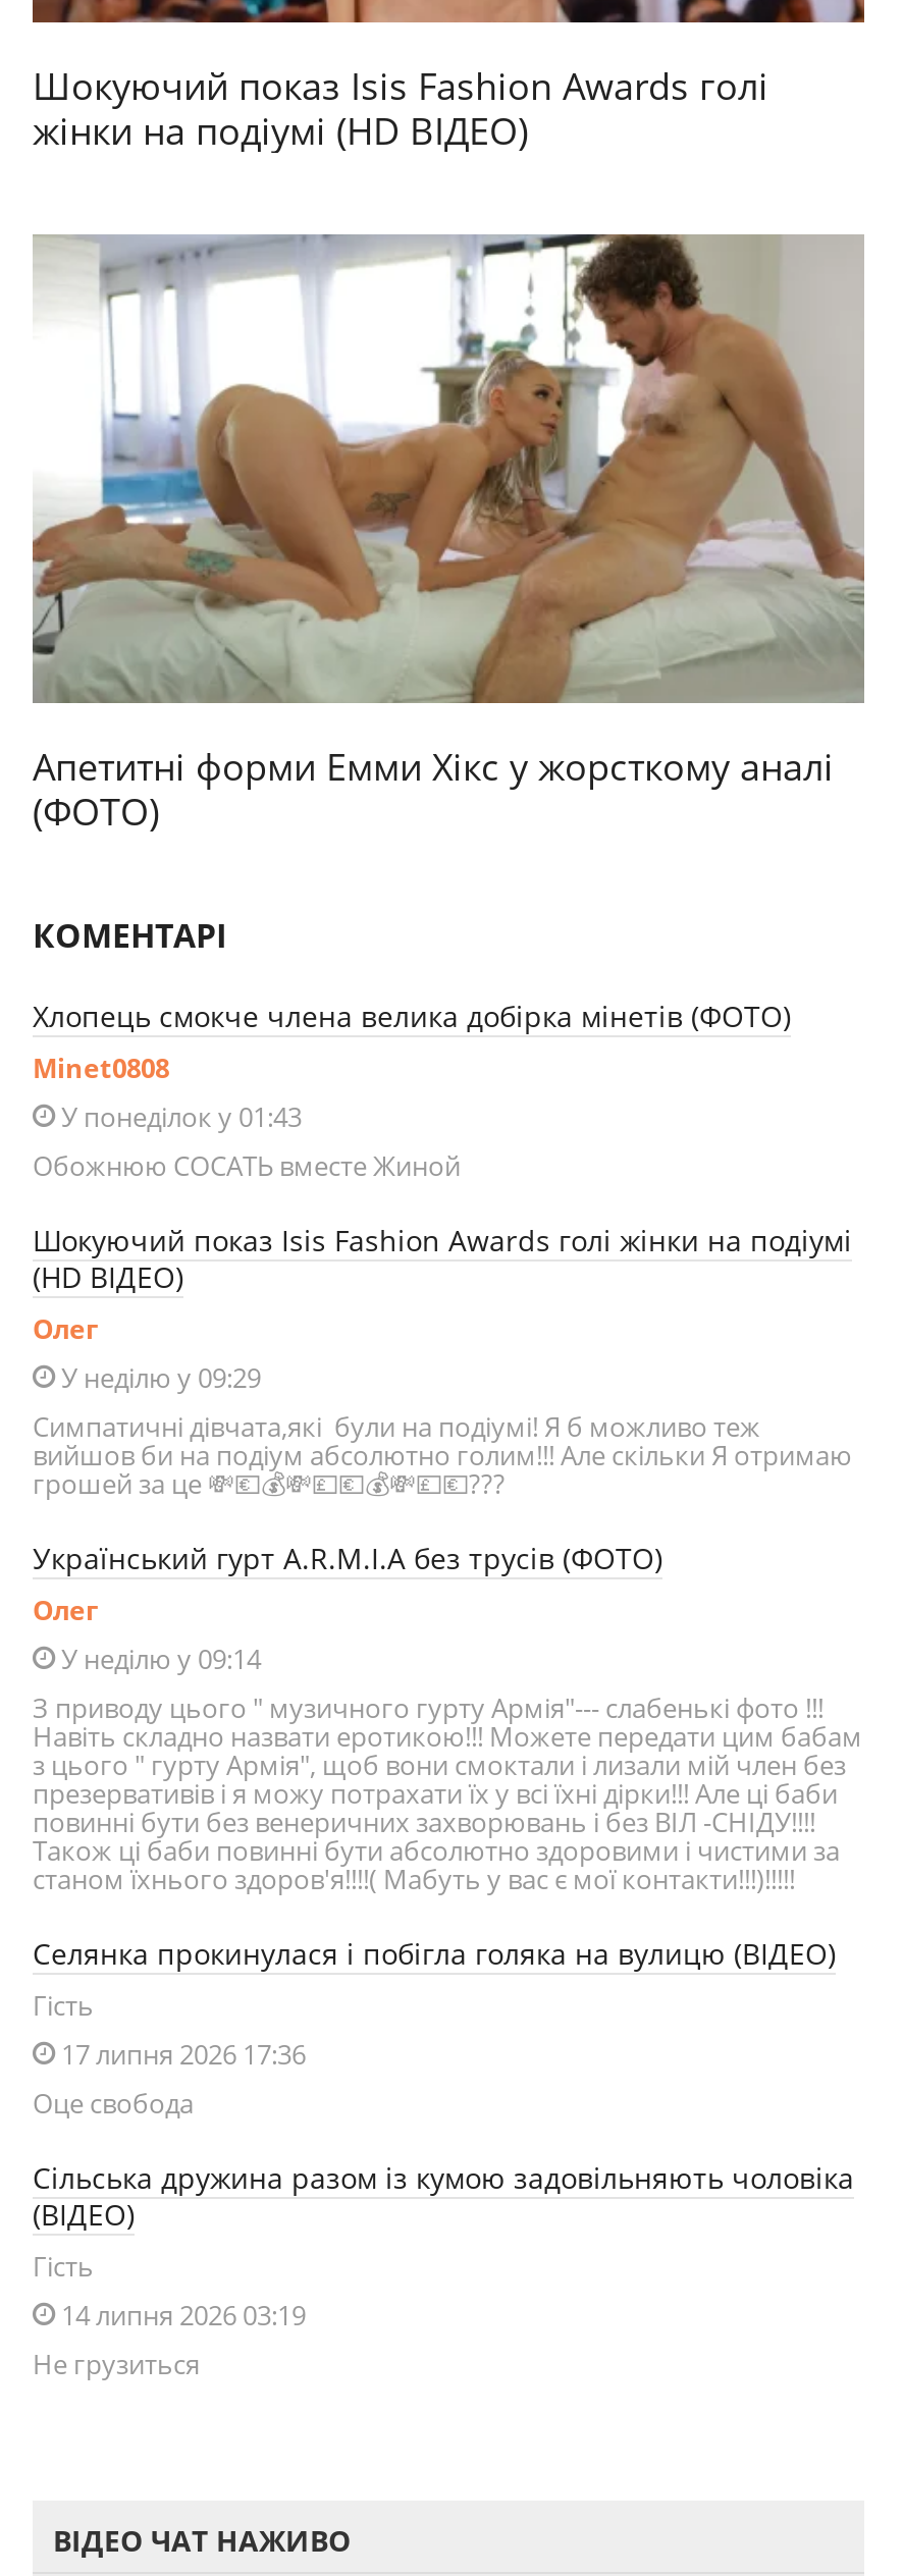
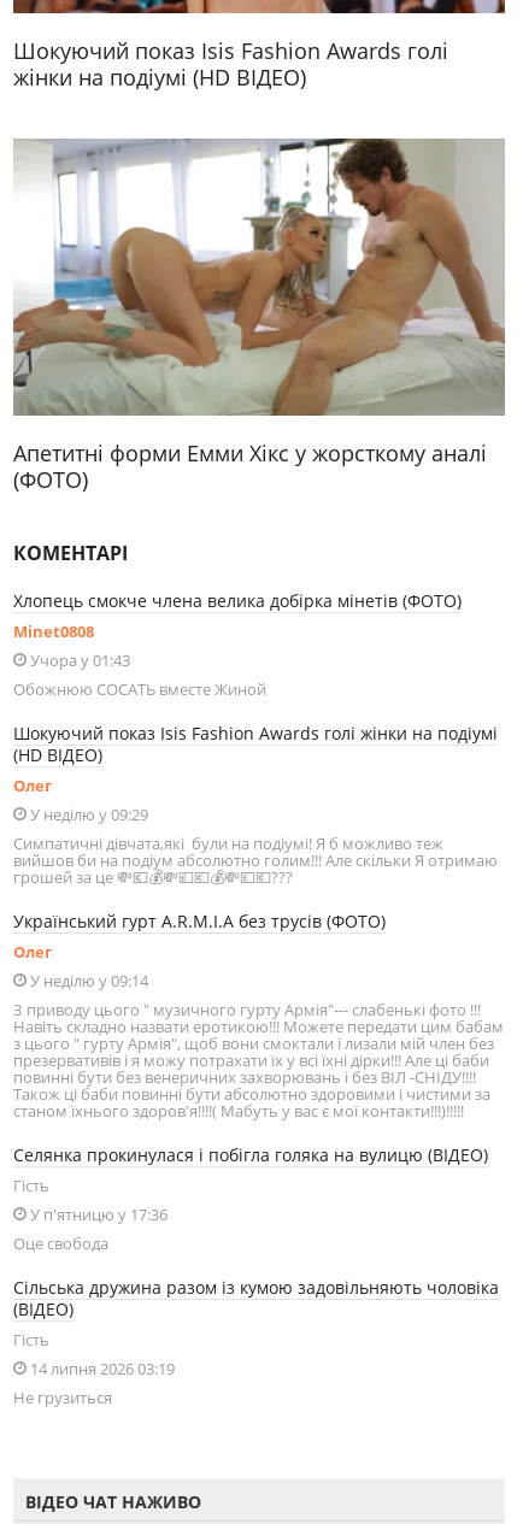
- У понеділок у 01:43
+ Учора у 01:43

- 17 липня 2026 17:36
+ У п'ятницю у 17:36
